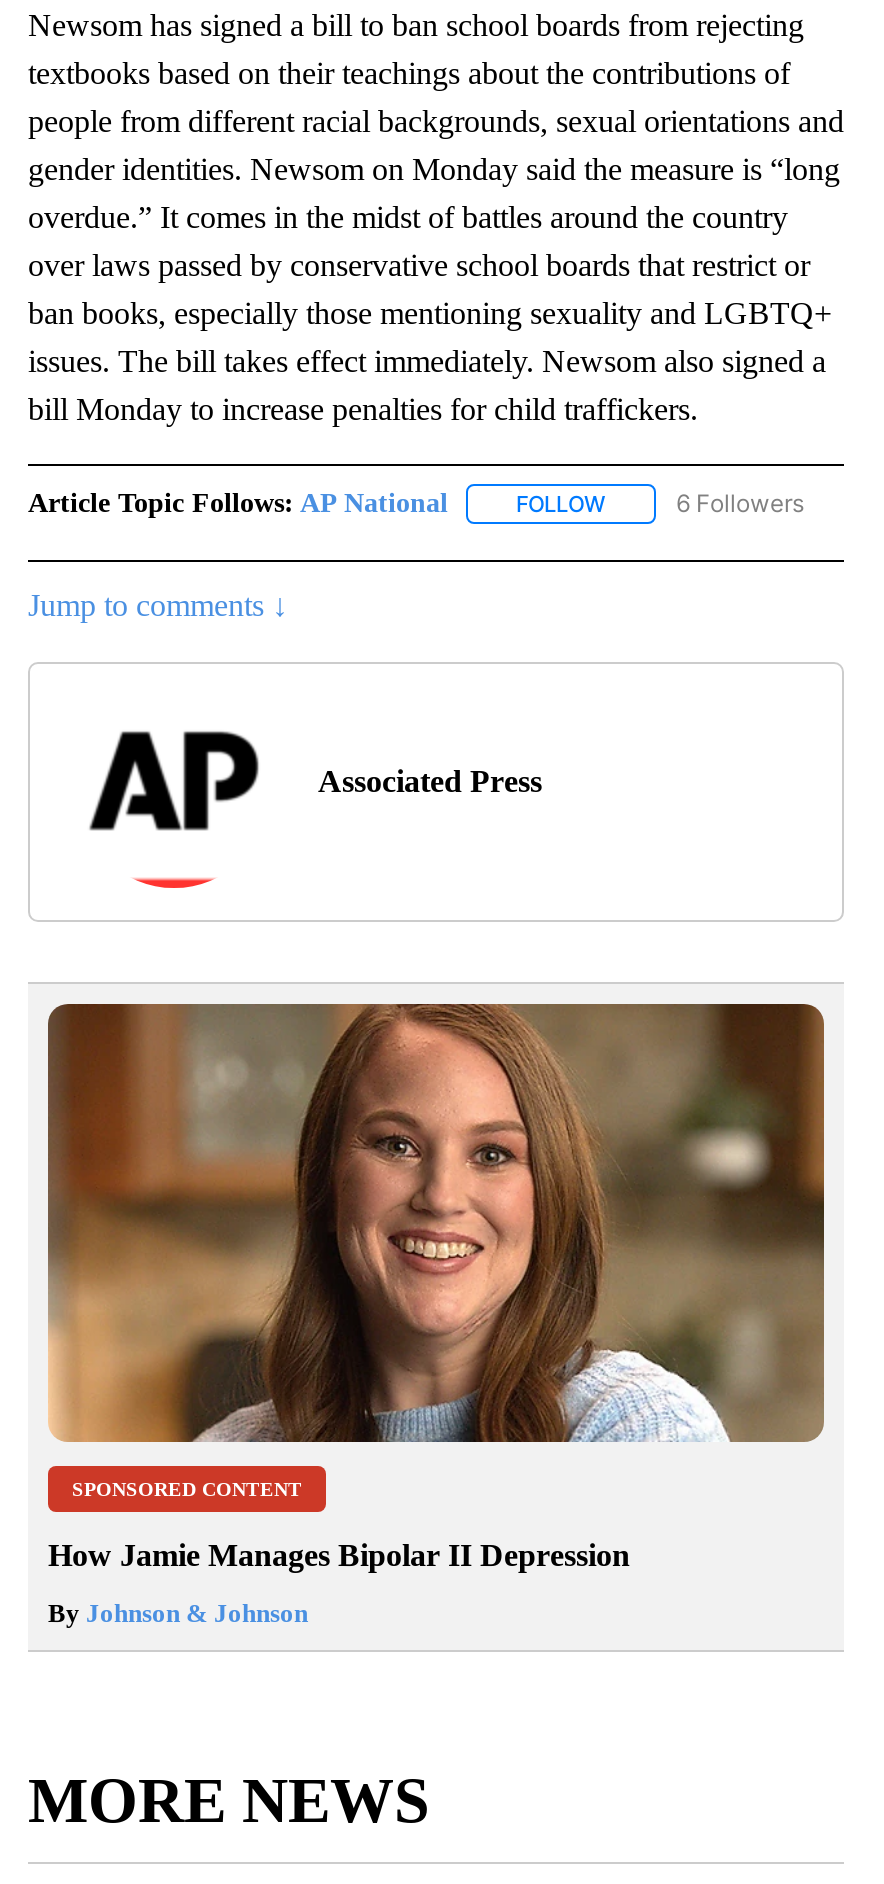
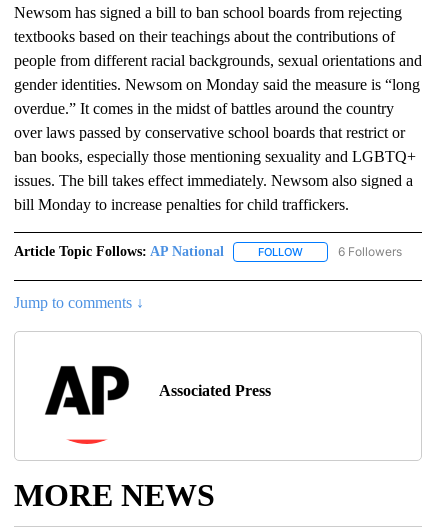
- [image]
- SPONSORED CONTENT
- How Jamie Manages Bipolar II Depression
- By Johnson & Johnson
